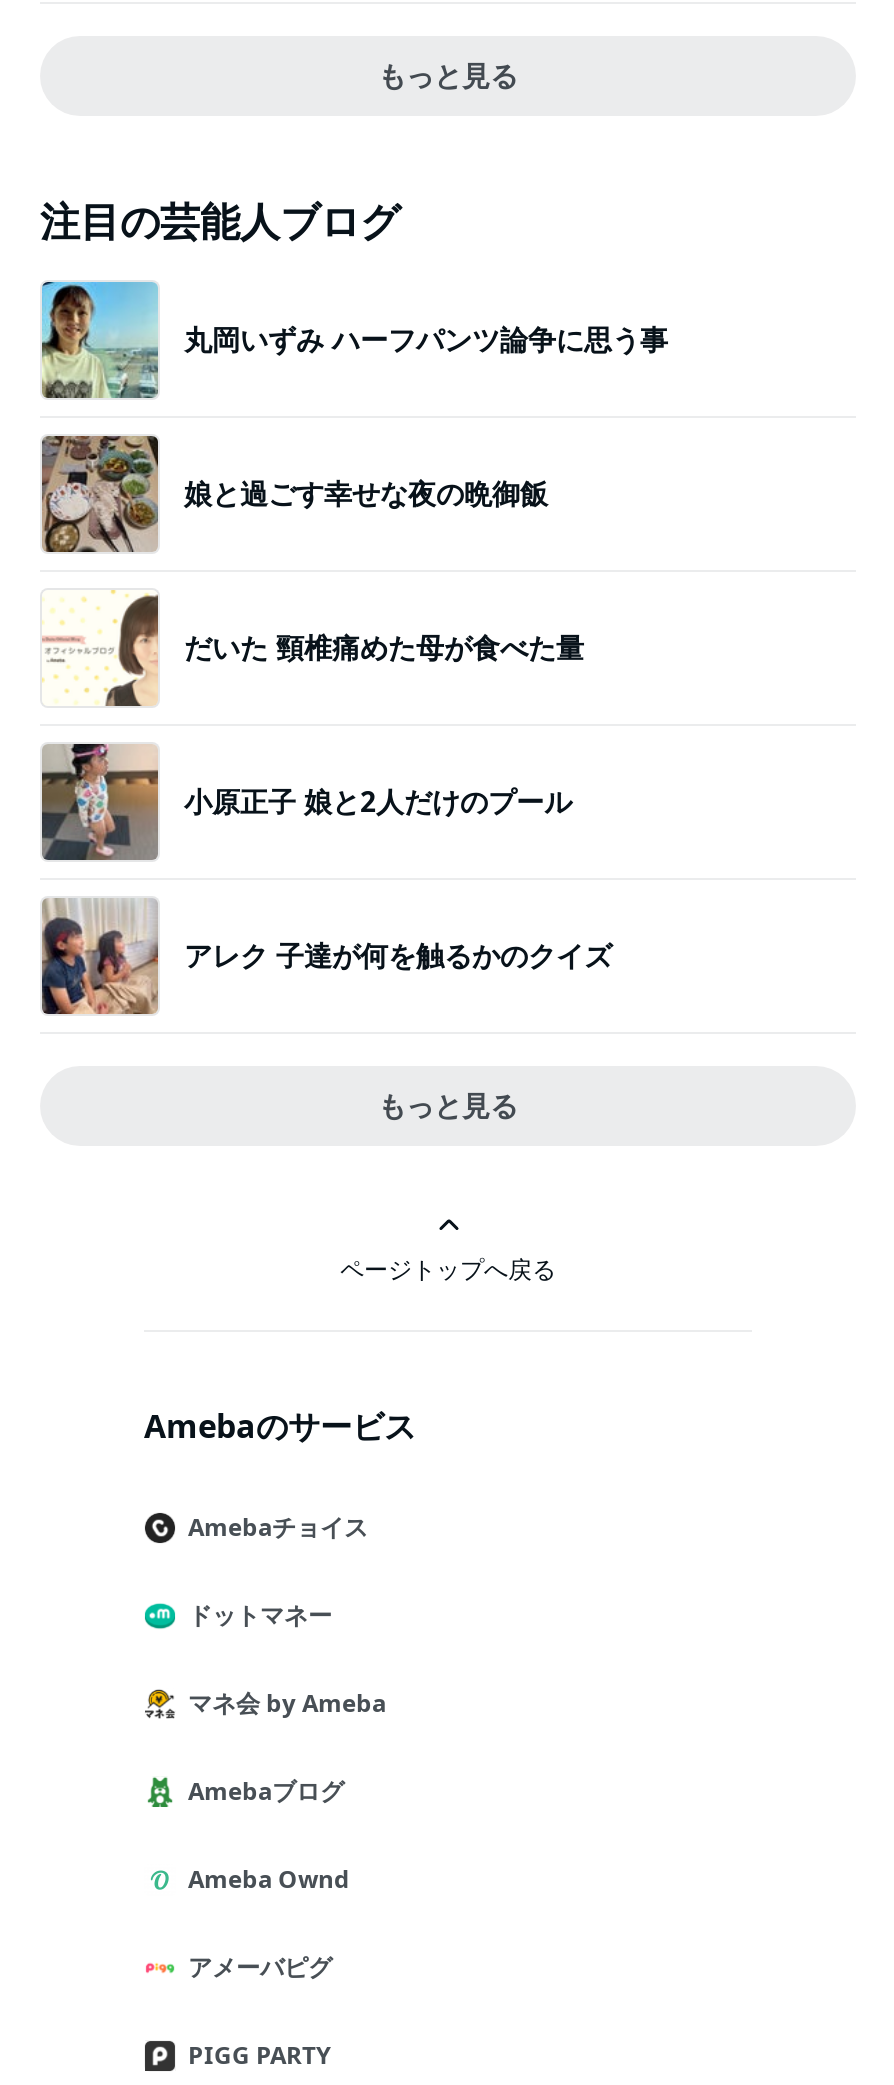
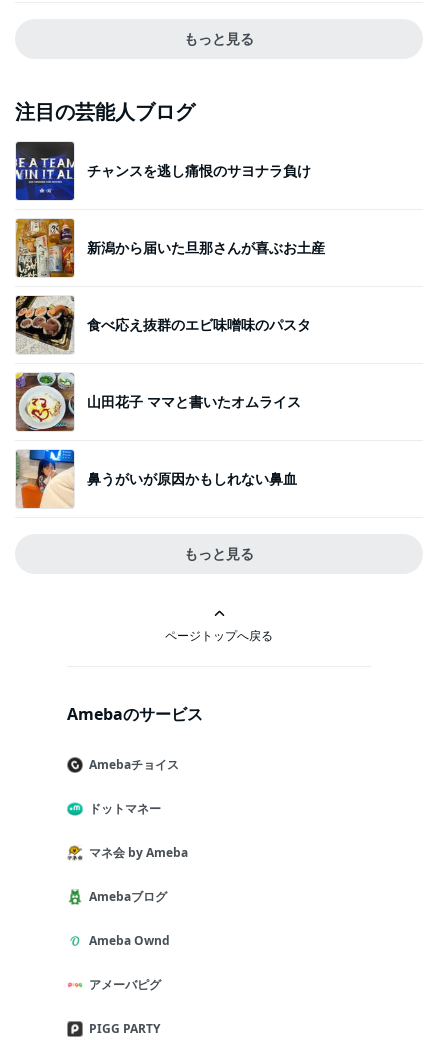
- [image]
- 丸岡いずみ ハーフパンツ論争に思う事
+ [image]
+ チャンスを逃し痛恨のサヨナラ負け

- [image]
- 娘と過ごす幸せな夜の晩御飯
+ [image]
+ 新潟から届いた旦那さんが喜ぶお土産

- [image]
- だいた 頸椎痛めた母が食べた量
+ [image]
+ 食べ応え抜群のエビ味噌味のパスタ

- [image]
- 小原正子 娘と2人だけのプール
+ [image]
+ 山田花子 ママと書いたオムライス

- [image]
- アレク 子達が何を触るかのクイズ
+ [image]
+ 鼻うがいが原因かもしれない鼻血
